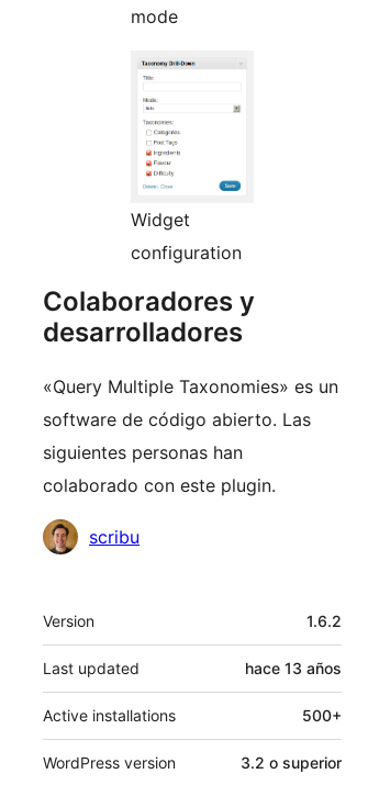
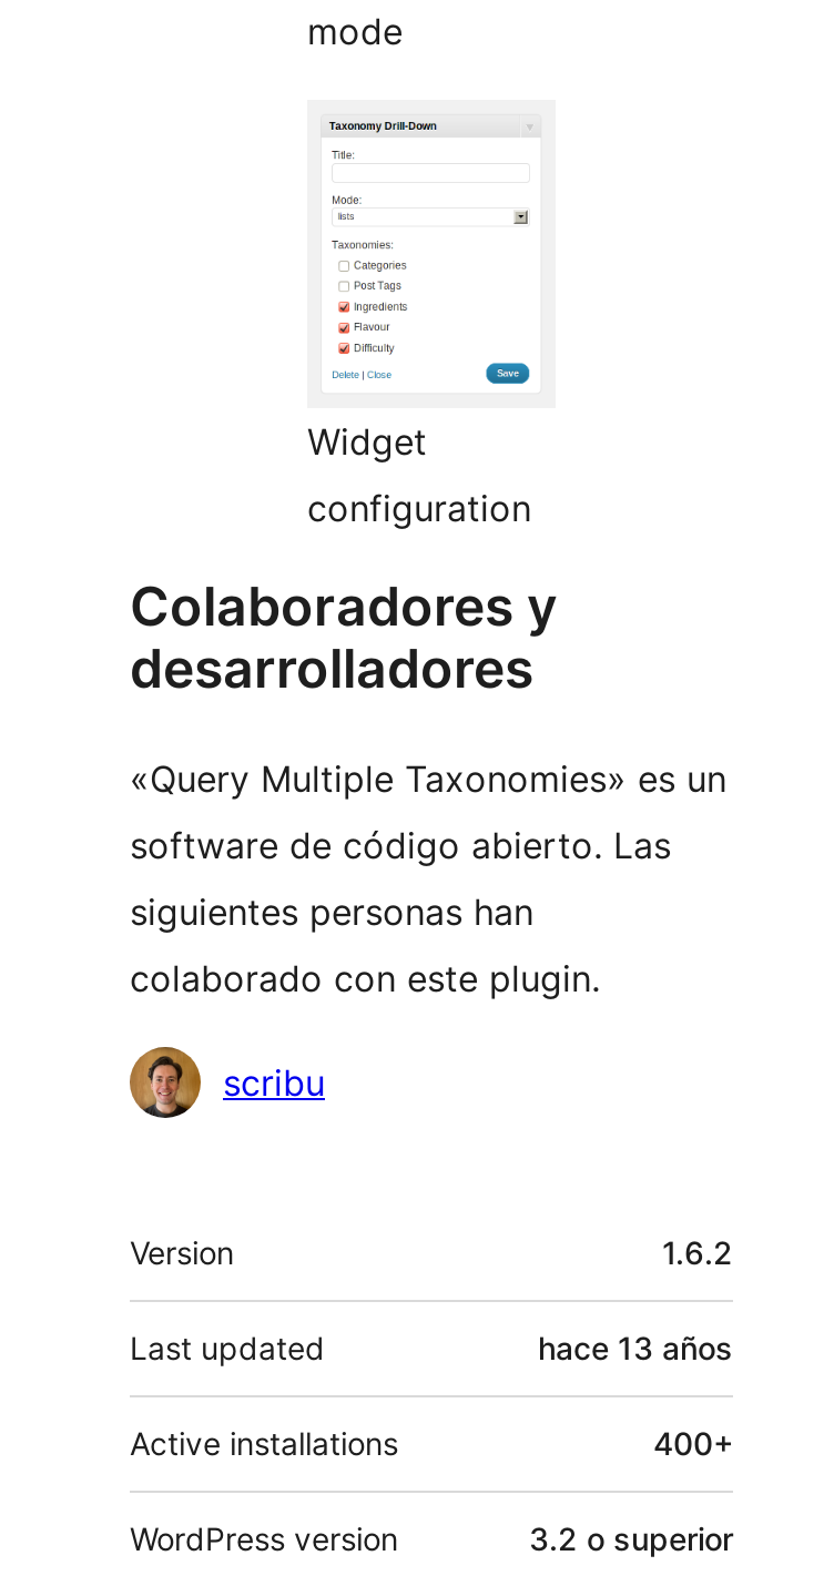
- 500+
+ 400+
